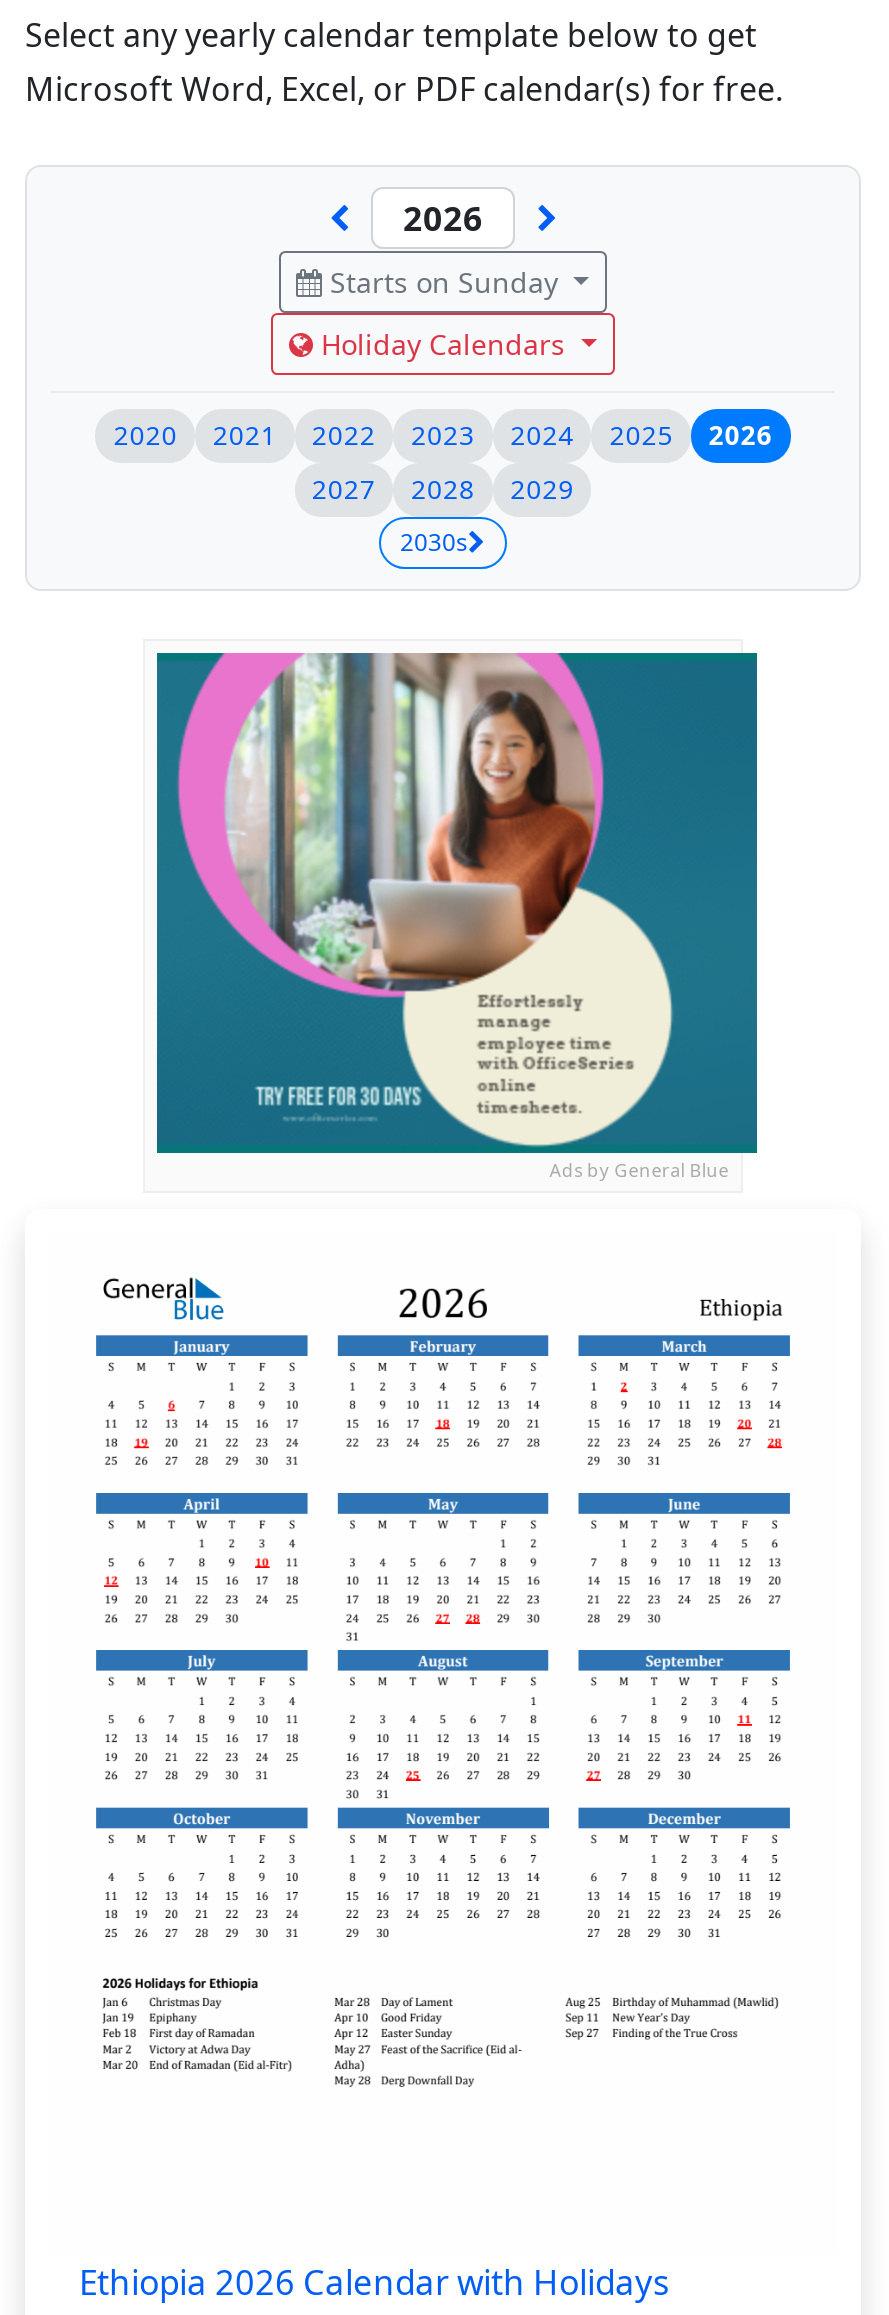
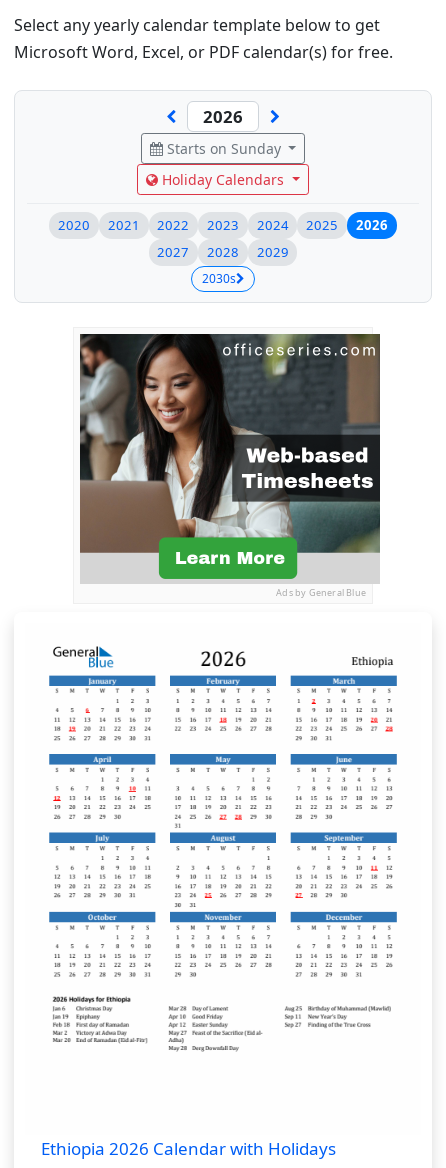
- [image]
+ [image]
